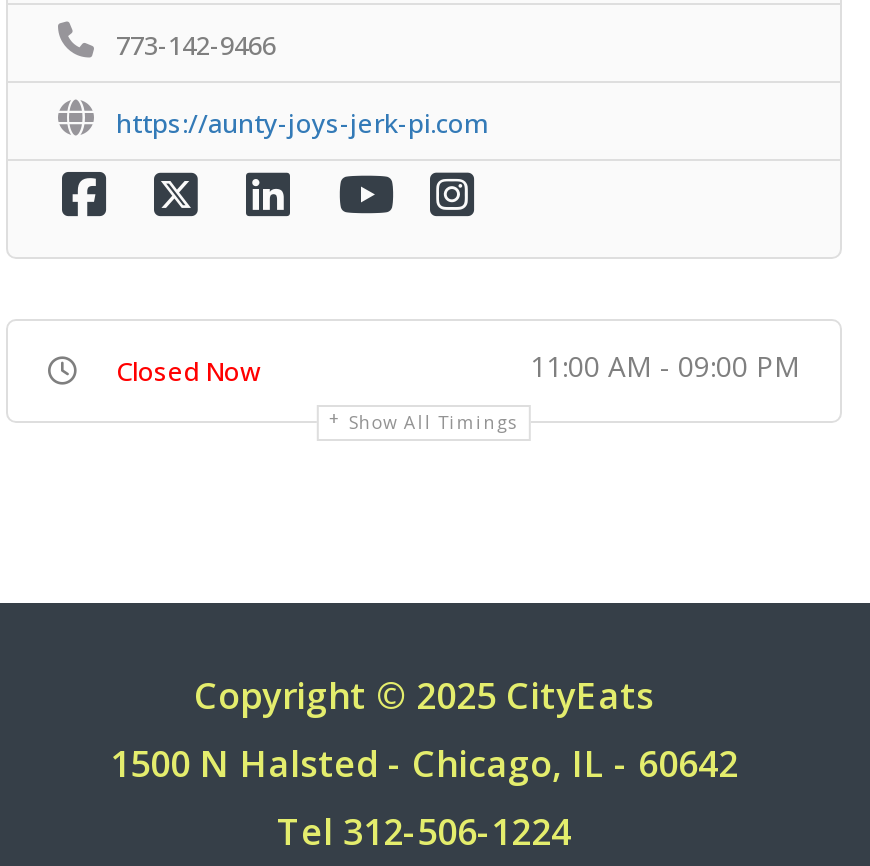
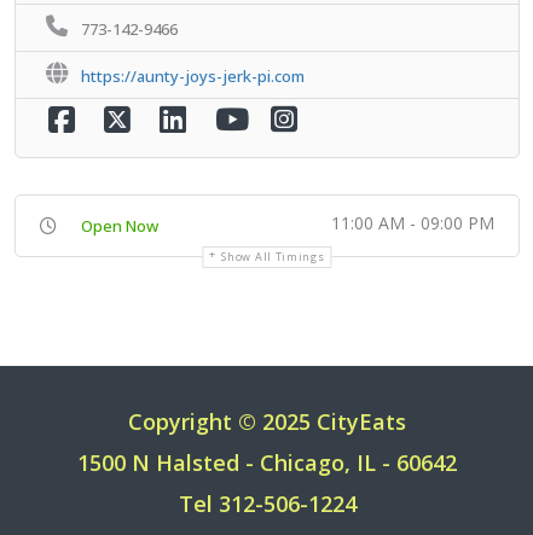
- Closed Now
+ Open Now
